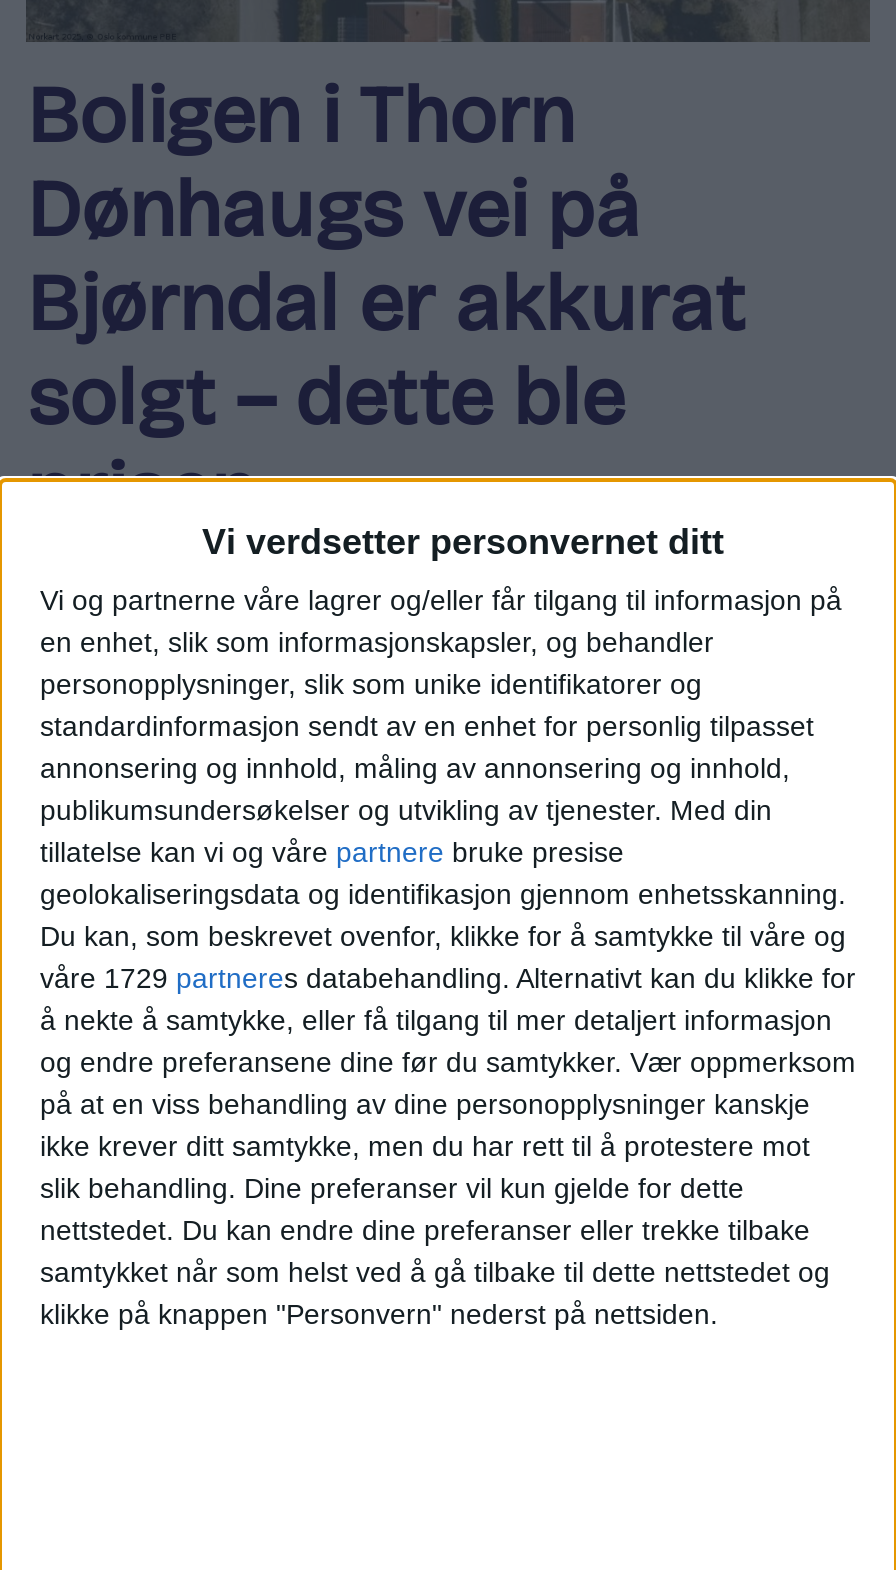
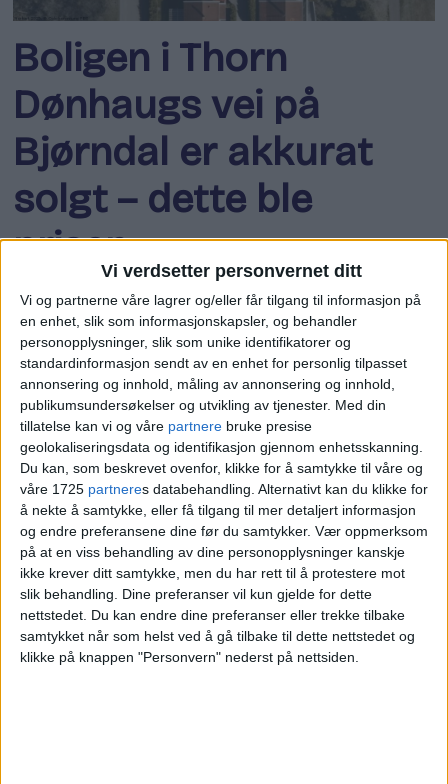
- våre 1729 partneres databehandling. Alternativt kan du klikke for
+ våre 1725 partneres databehandling. Alternativt kan du klikke for
